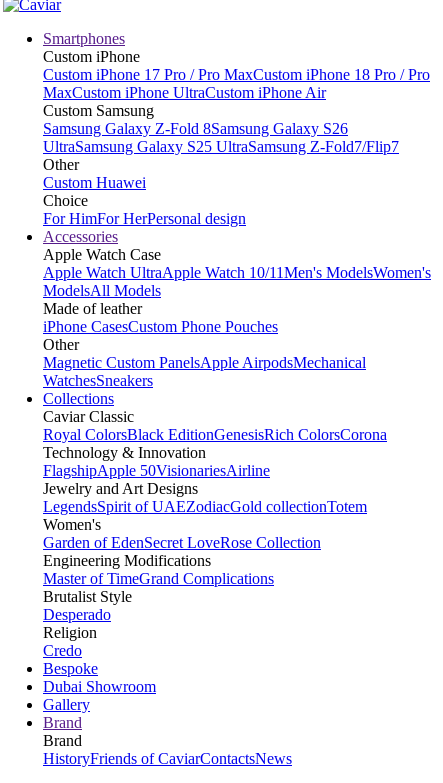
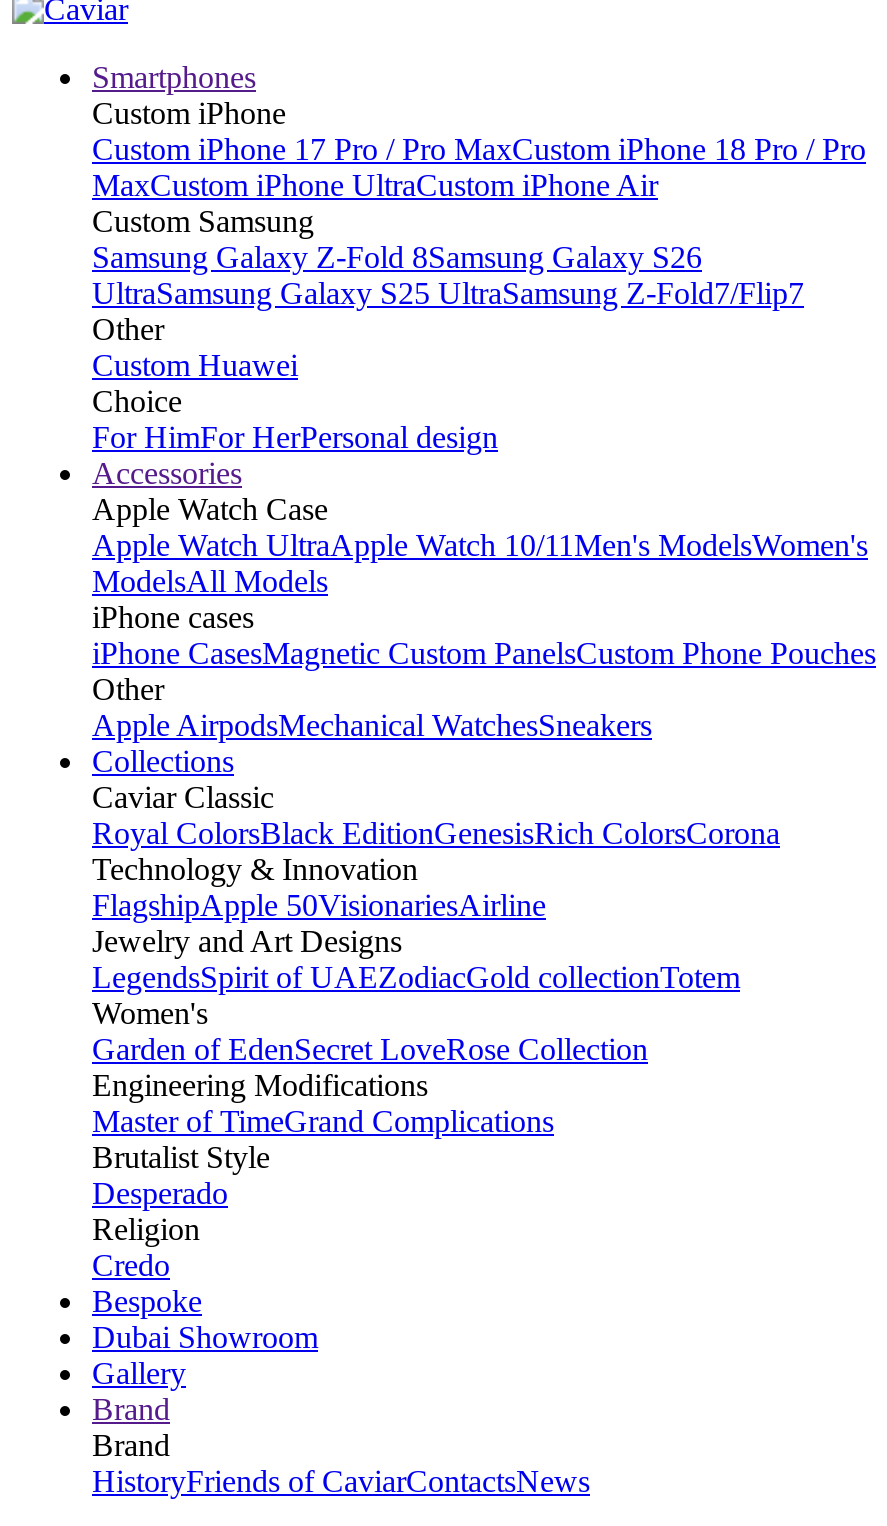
- Made of leather
- iPhone CasesCustom Phone Pouches
+ iPhone cases
+ iPhone CasesMagnetic Custom PanelsCustom Phone Pouches

- Magnetic Custom PanelsApple AirpodsMechanical
- WatchesSneakers
+ Apple AirpodsMechanical WatchesSneakers
